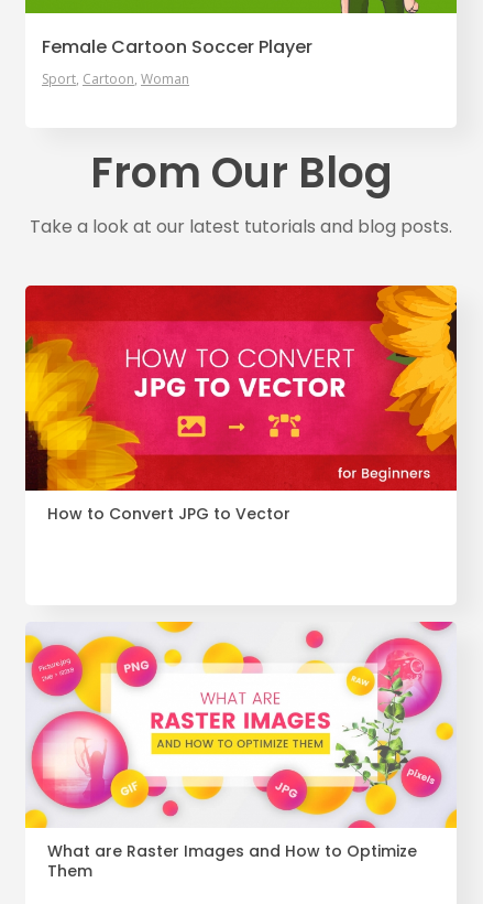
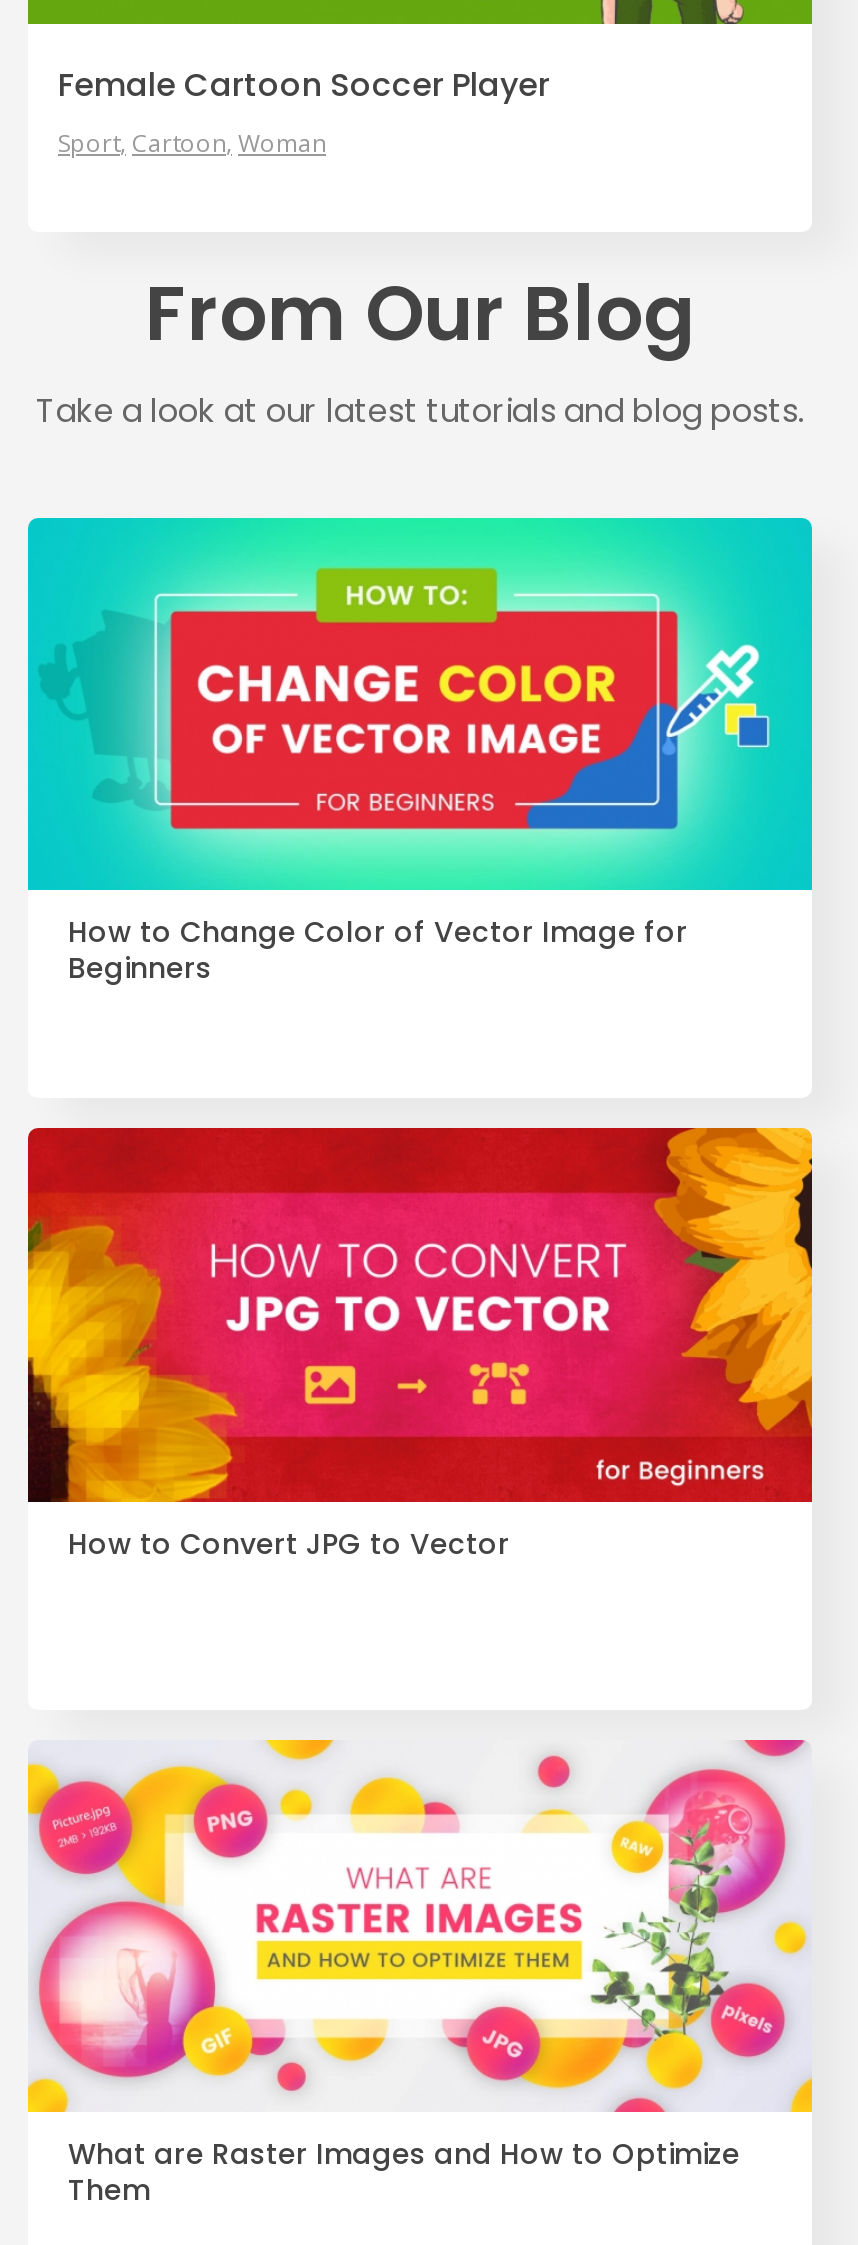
+ [image]
+ How to Change Color of Vector Image for
+ Beginners
